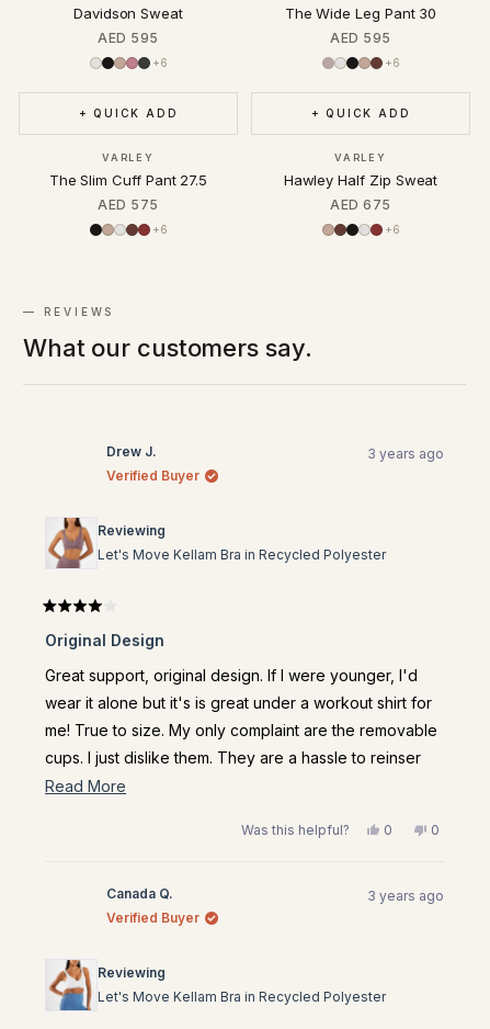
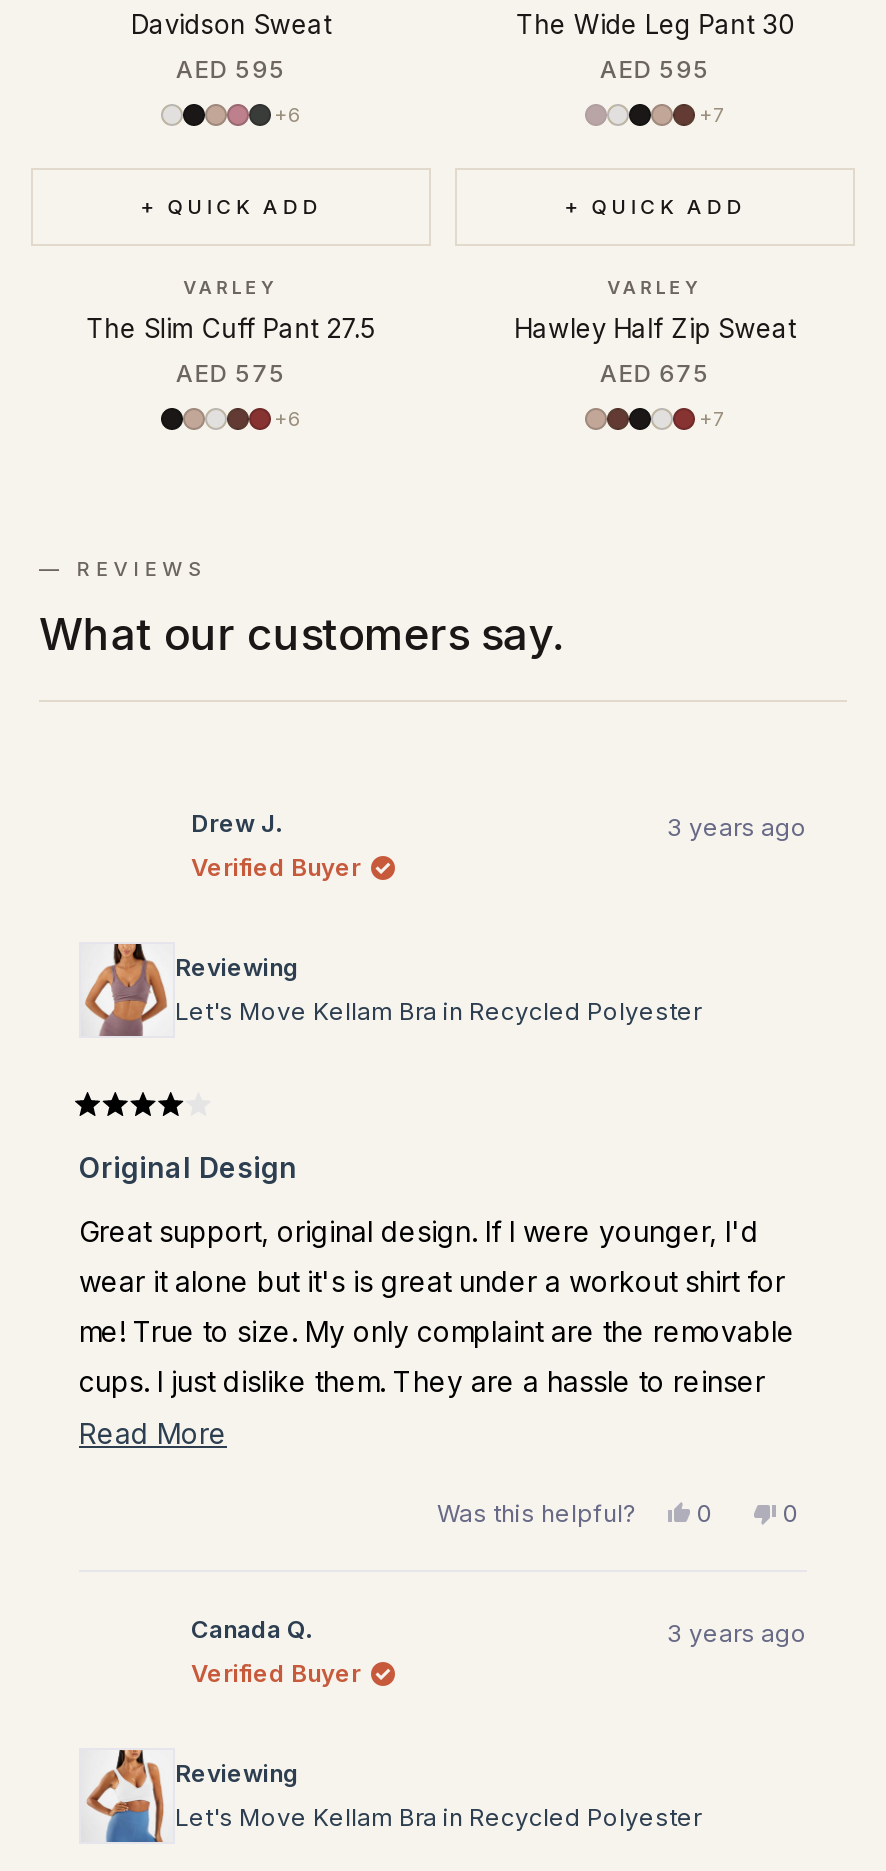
- +6
+ +7

- +6
+ +7
